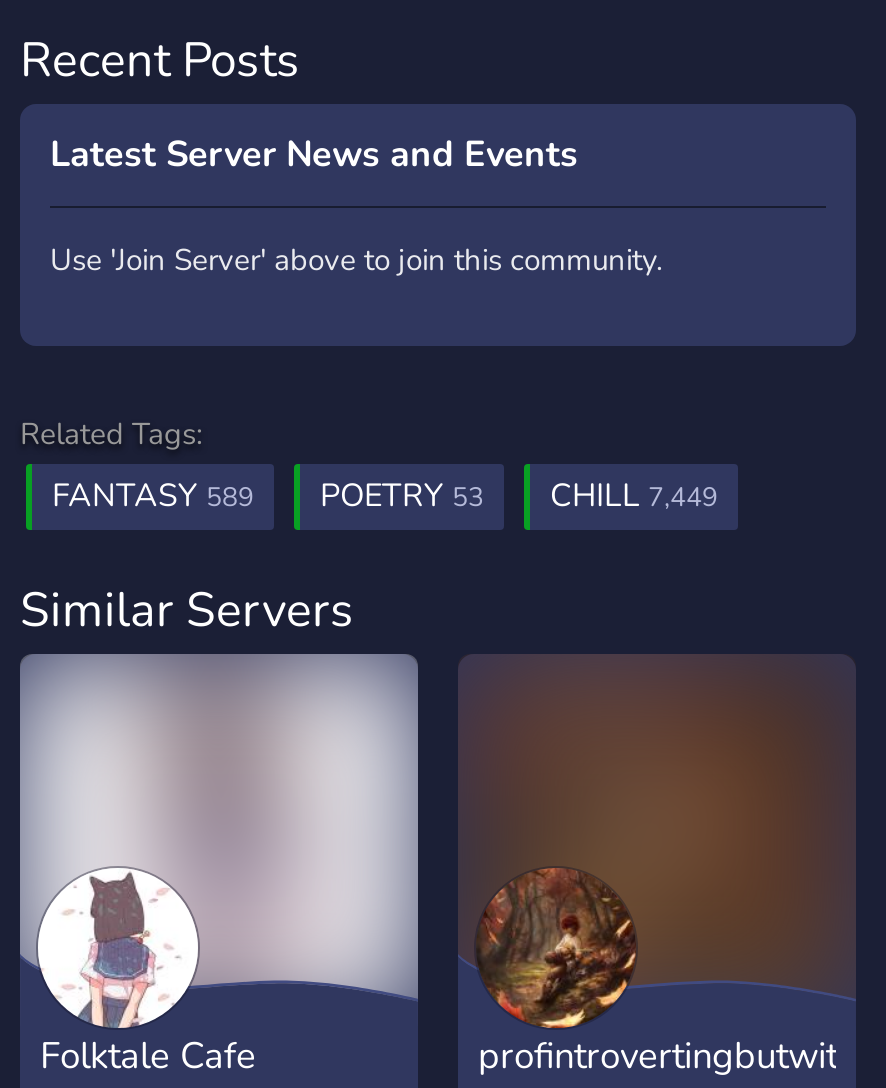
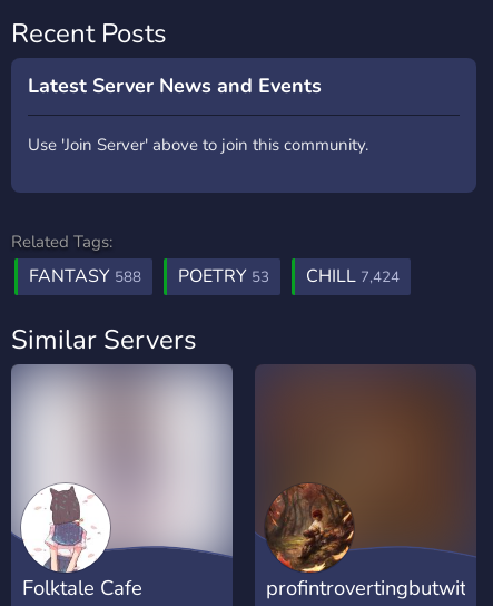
- FANTASY 589
+ FANTASY 588

- CHILL 7,449
+ CHILL 7,424
